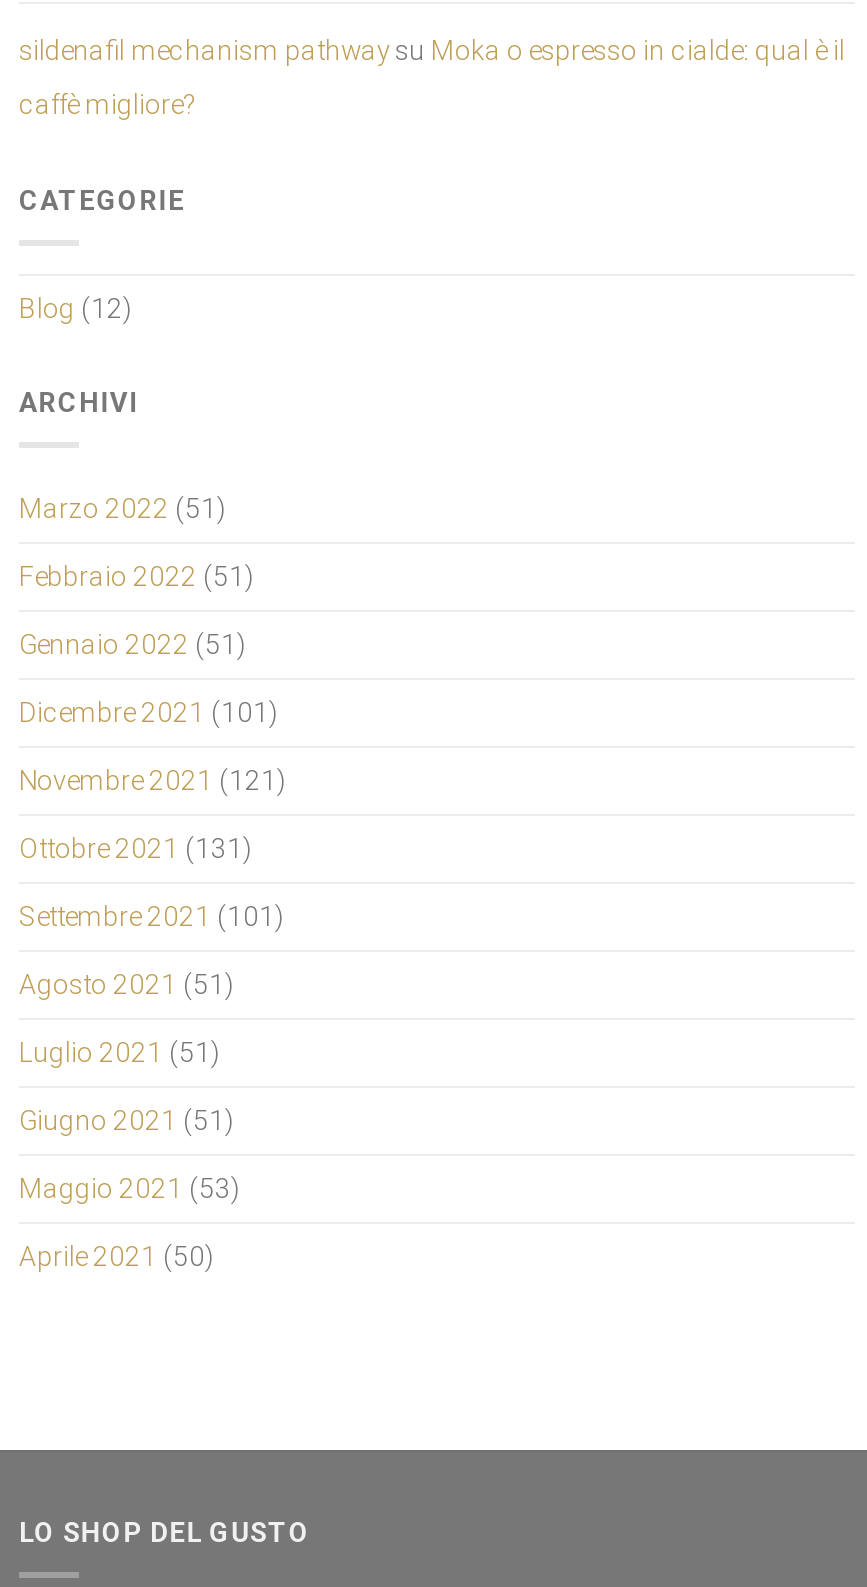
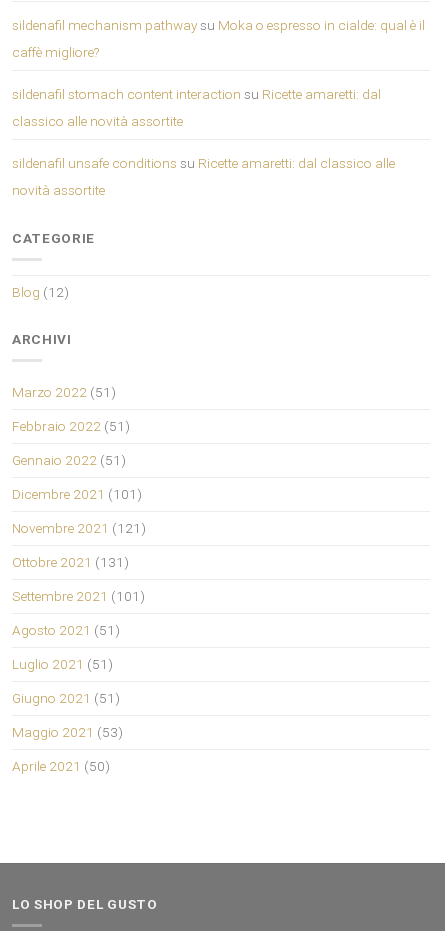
+ sildenafil stomach content interaction su Ricette amaretti: dal
+ classico alle novità assortite
+ sildenafil unsafe conditions su Ricette amaretti: dal classico alle
+ novità assortite
